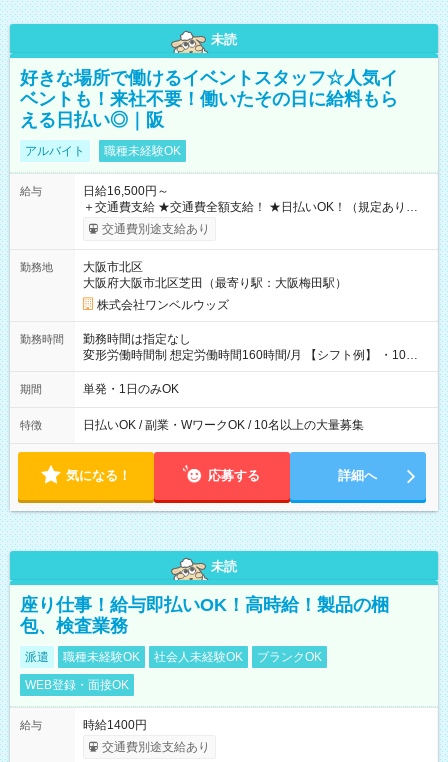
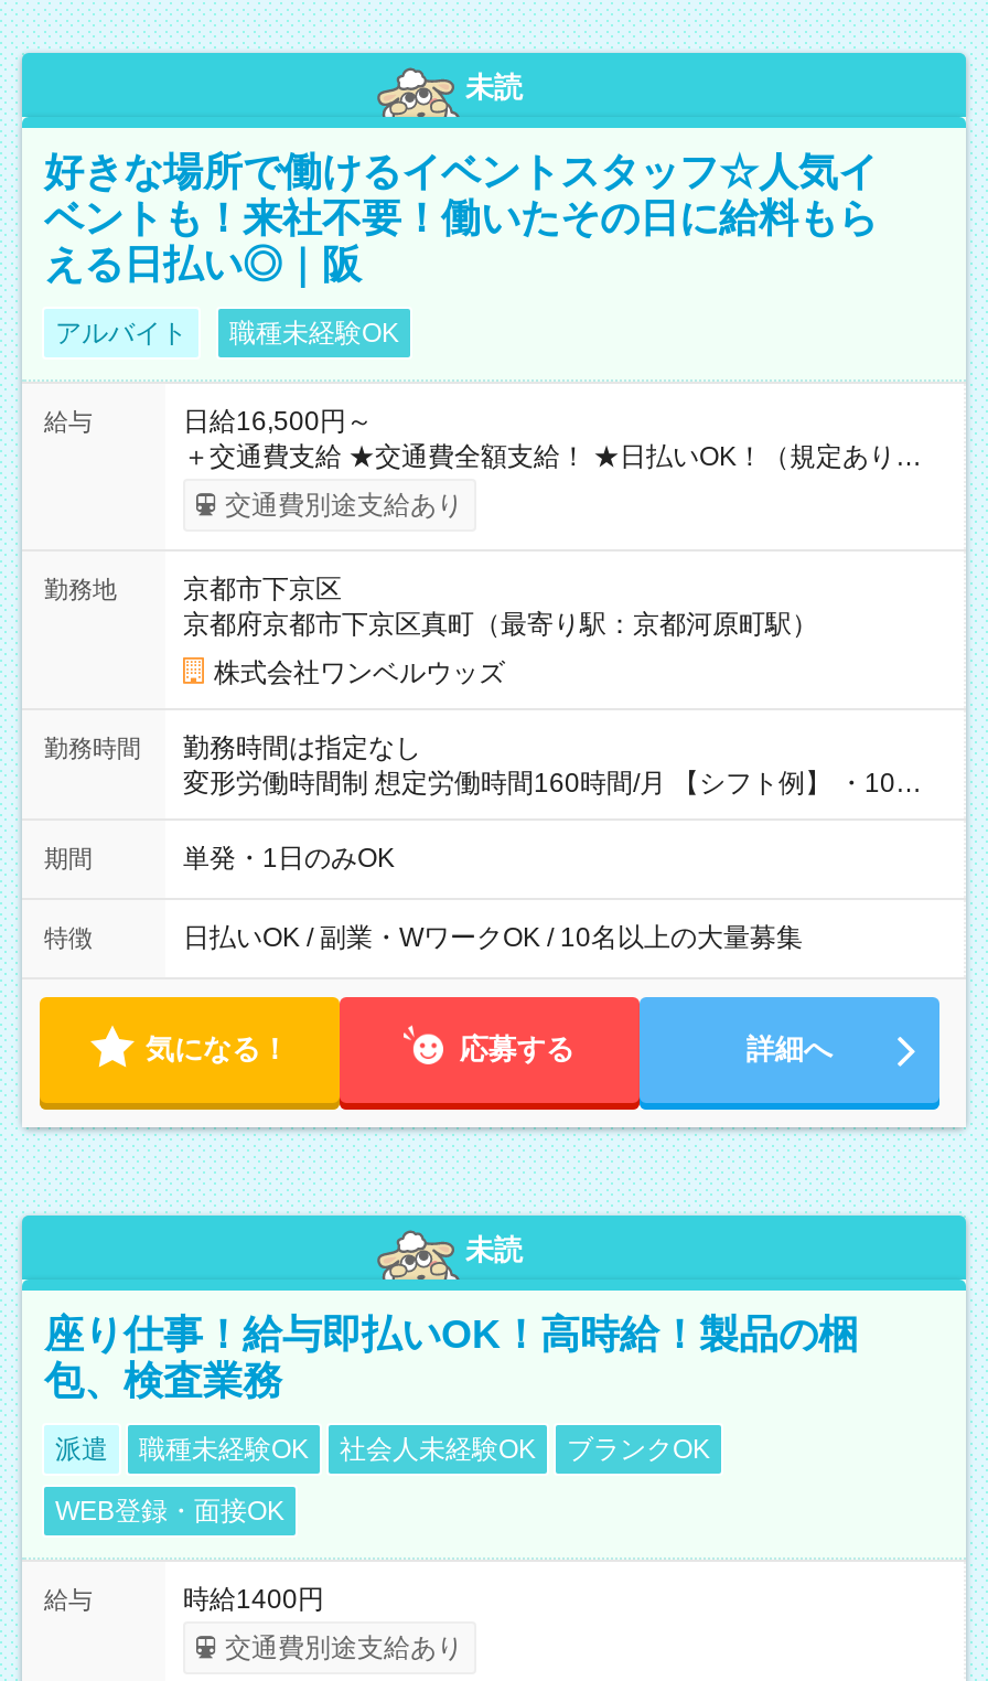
- 大阪市北区
- 大阪府大阪市北区芝田（最寄り駅：大阪梅田駅）
+ 京都市下京区
+ 京都府京都市下京区真町（最寄り駅：京都河原町駅）
